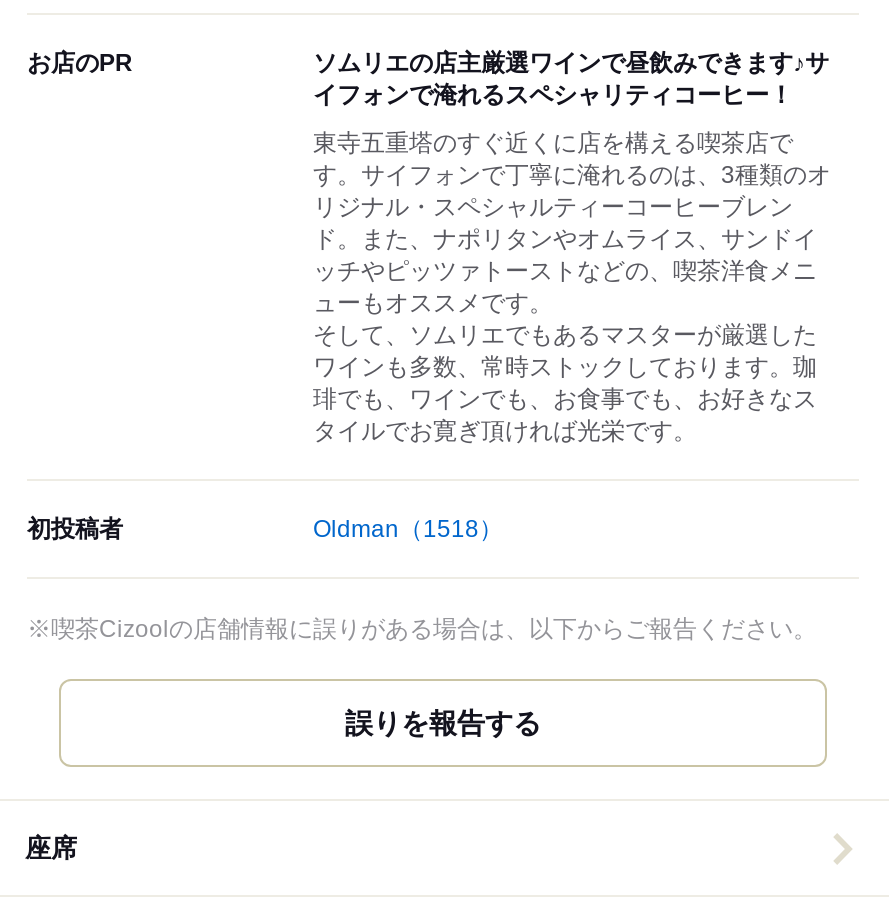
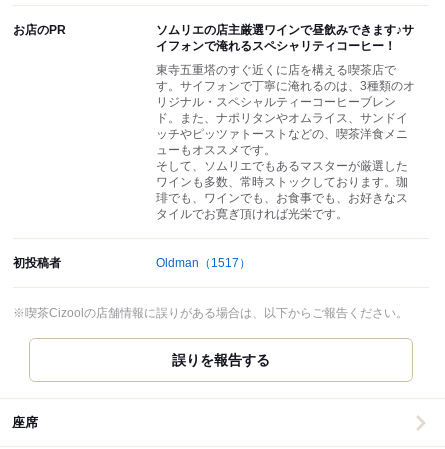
- Oldman（1518）
+ Oldman（1517）
